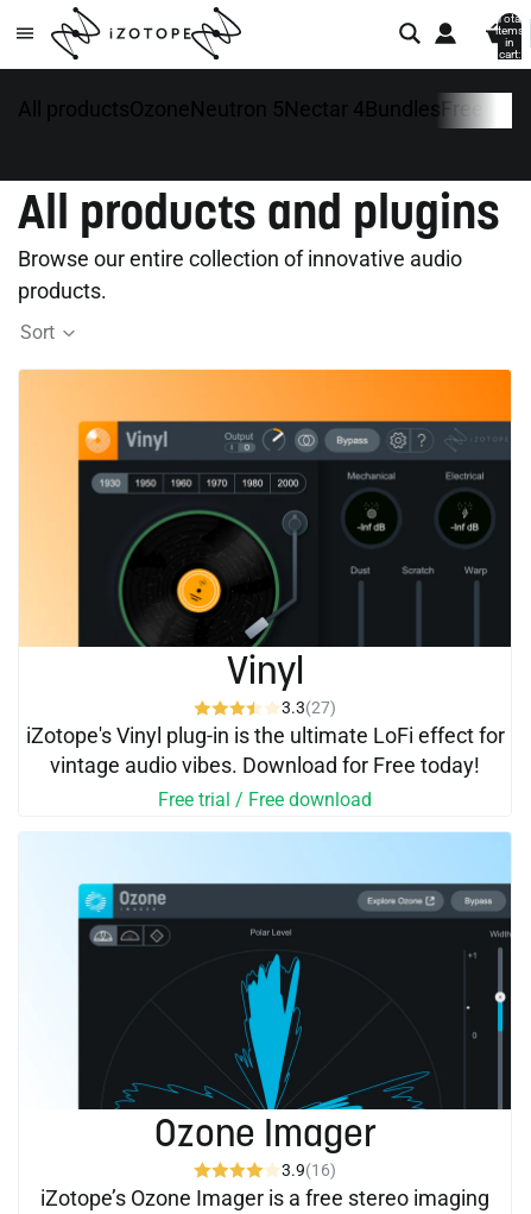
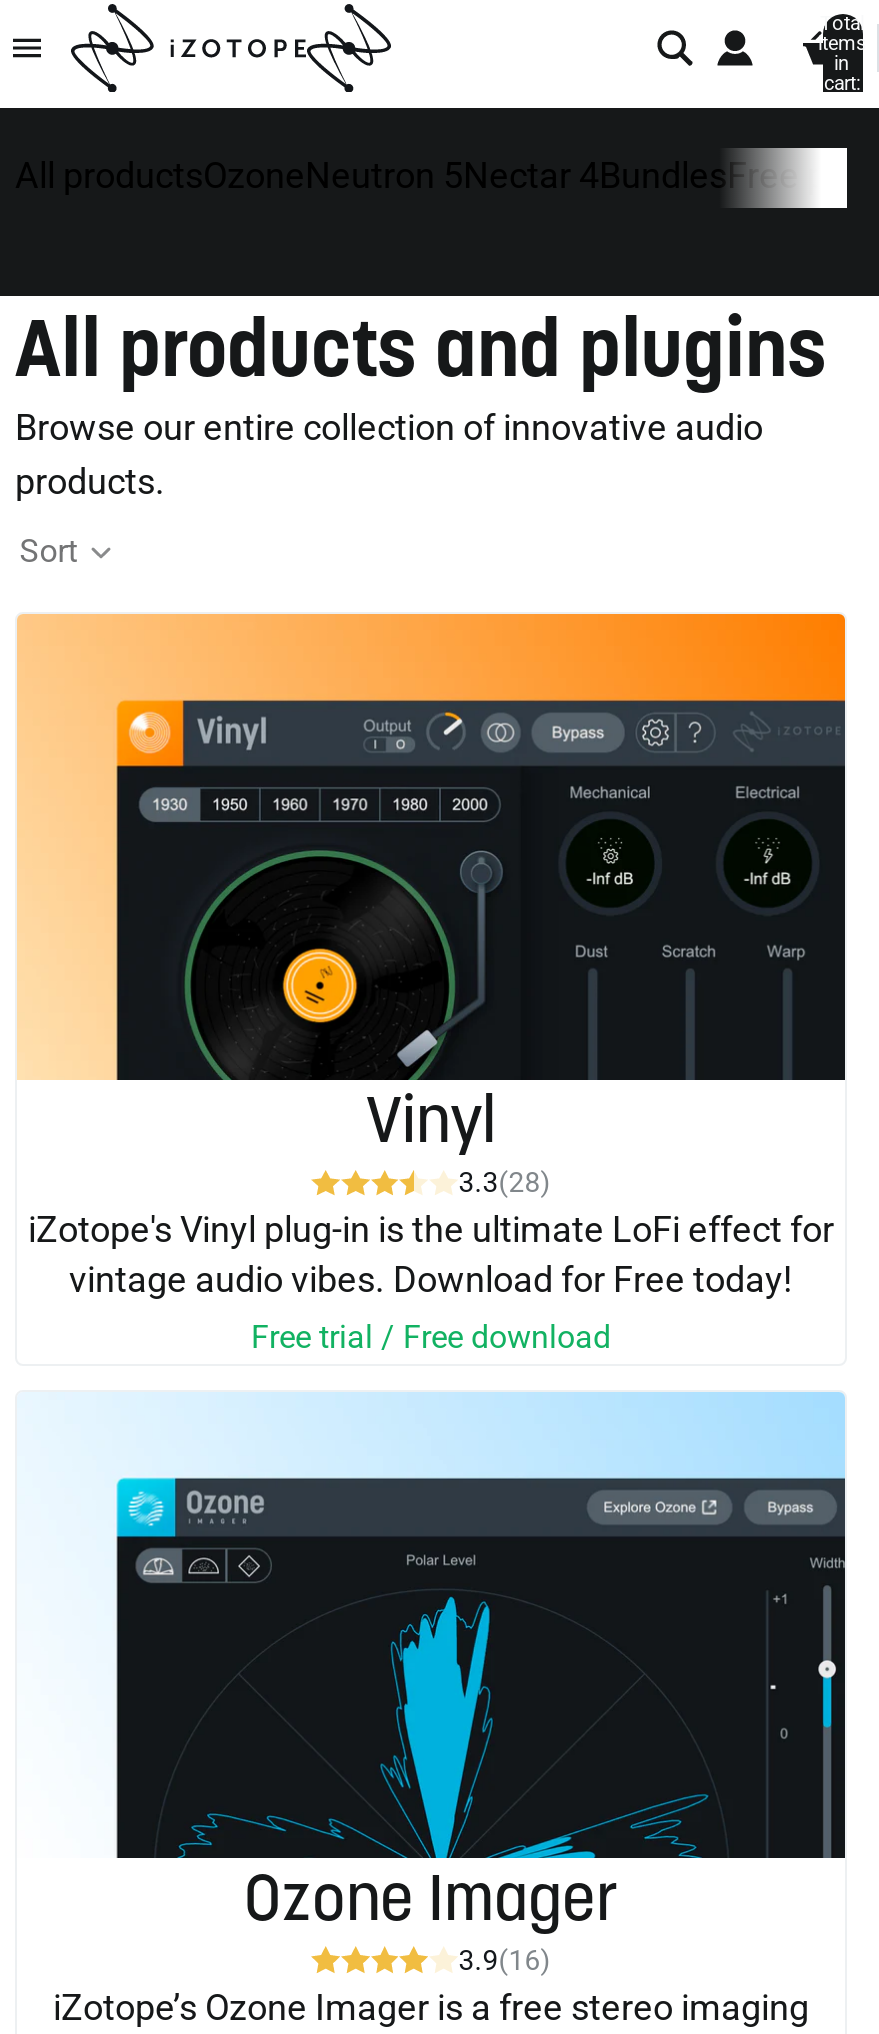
- 3.3(27)
+ 3.3(28)
